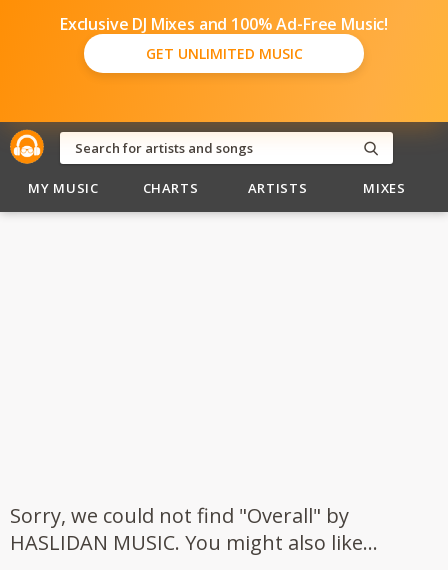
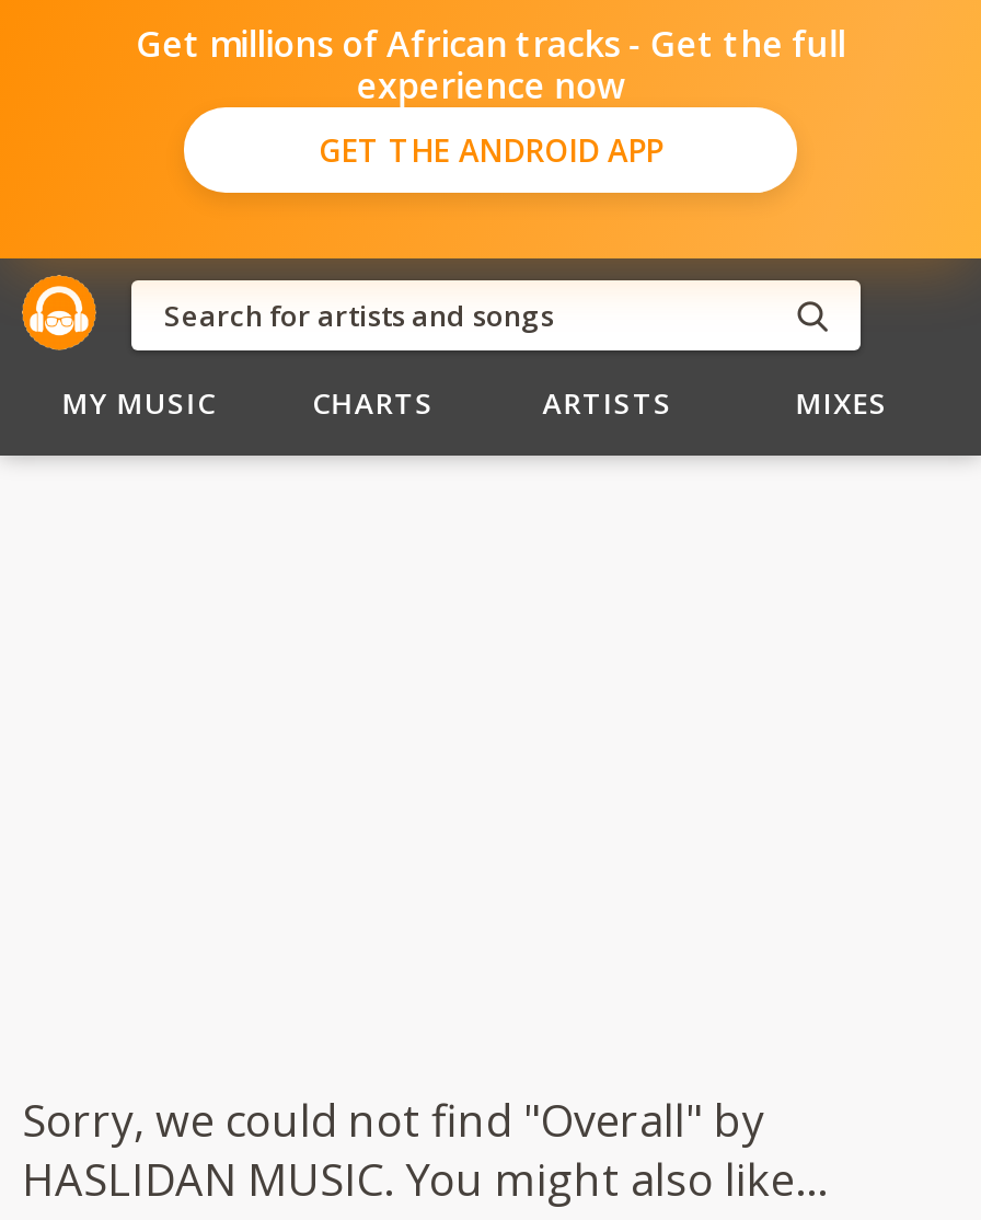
- Exclusive DJ Mixes and 100% Ad-Free Music!
- GET UNLIMITED MUSIC
+ Get millions of African tracks - Get the full
+ experience now
+ GET THE ANDROID APP
